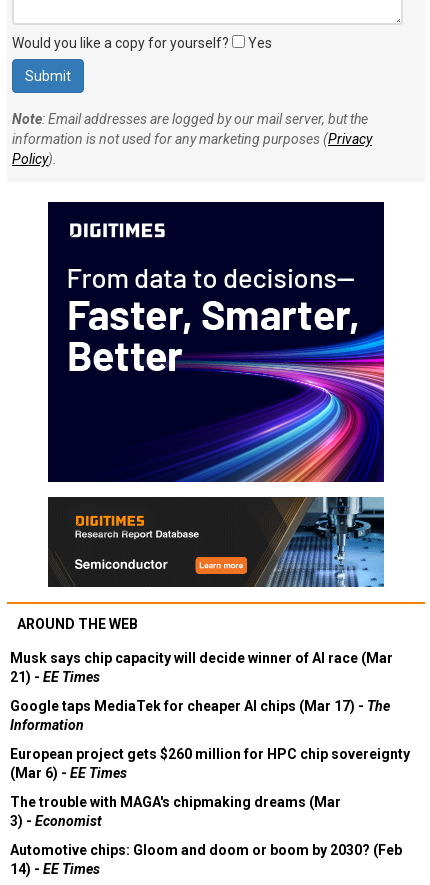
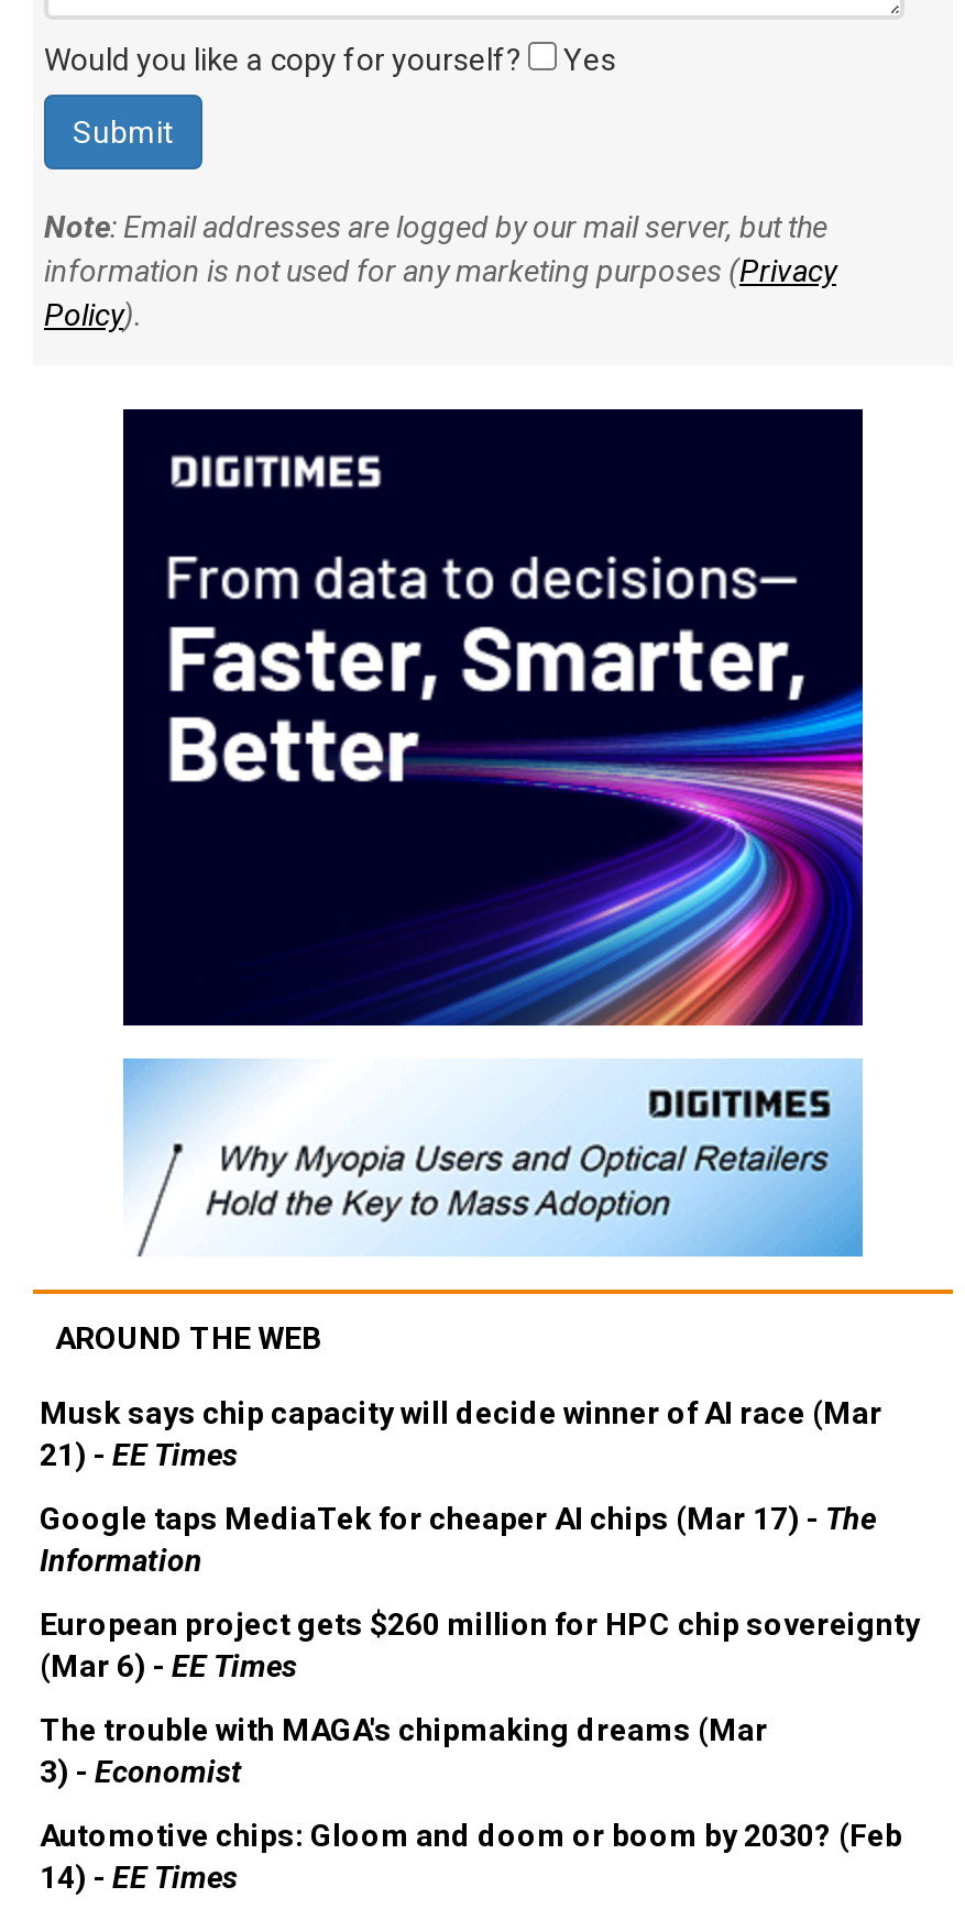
- [image]
+ [image]
